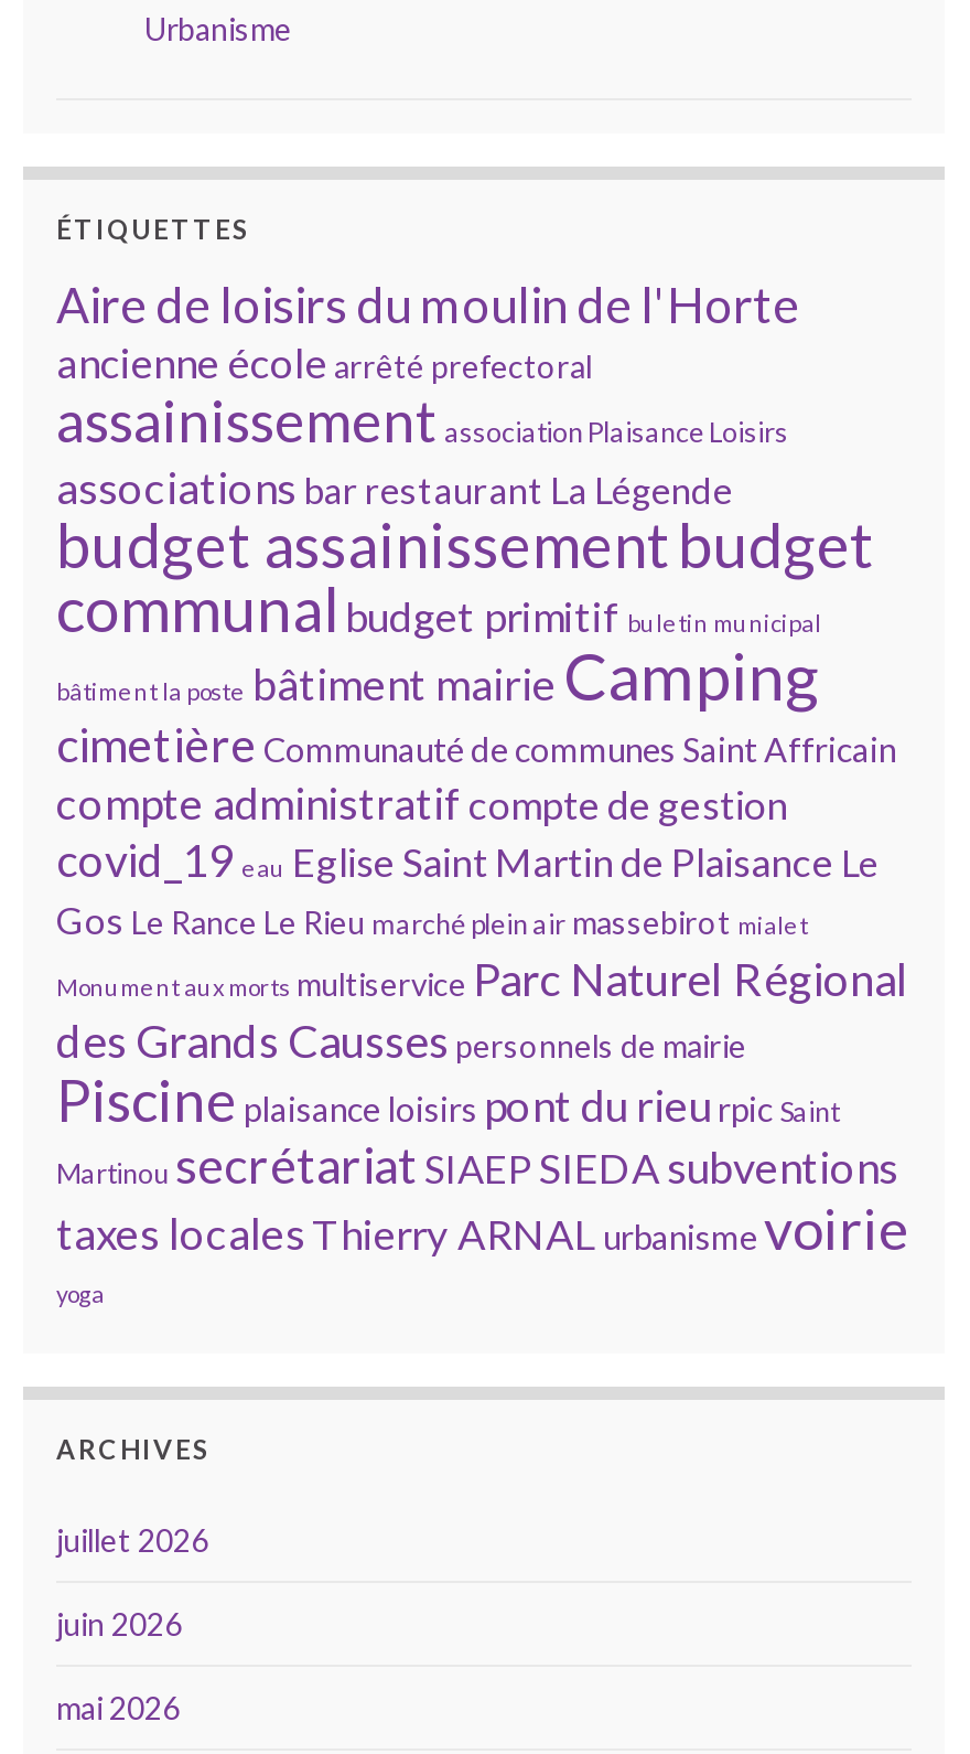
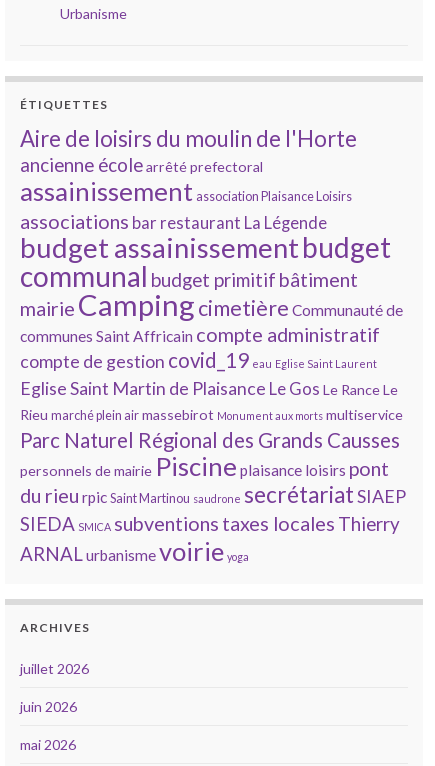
- communal budget primitif buletin municipal
- bâtiment la poste bâtiment mairie Camping
- cimetière Communauté de communes Saint Affricain
- compte administratif compte de gestion
- covid_19 eau Eglise Saint Martin de Plaisance Le
- Gos Le Rance Le Rieu marché plein air massebirot mialet
- Monument aux morts multiservice Parc Naturel Régional
- des Grands Causses personnels de mairie
- Piscine plaisance loisirs pont du rieu rpic Saint
- Martinou secrétariat SIAEP SIEDA subventions
- taxes locales Thierry ARNAL urbanisme voirie
- yoga
+ communal budget primitif bâtiment
+ mairie Camping cimetière Communauté de
+ communes Saint Affricain compte administratif
+ compte de gestion covid_19 eau Eglise Saint Laurent
+ Eglise Saint Martin de Plaisance Le Gos Le Rance Le
+ Rieu marché plein air massebirot Monument aux morts multiservice
+ Parc Naturel Régional des Grands Causses
+ personnels de mairie Piscine plaisance loisirs pont
+ du rieu rpic Saint Martinou saudrone secrétariat SIAEP
+ SIEDA SMICA subventions taxes locales Thierry
+ ARNAL urbanisme voirie yoga
